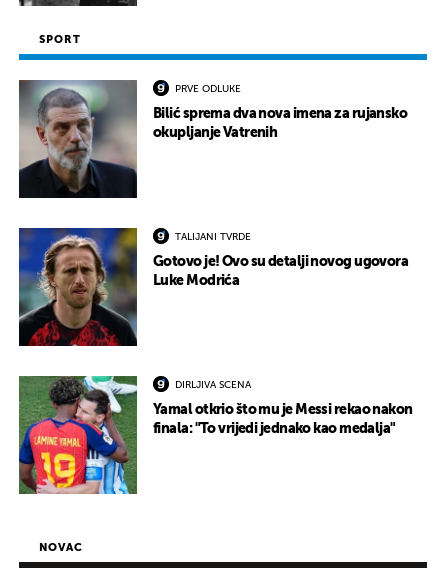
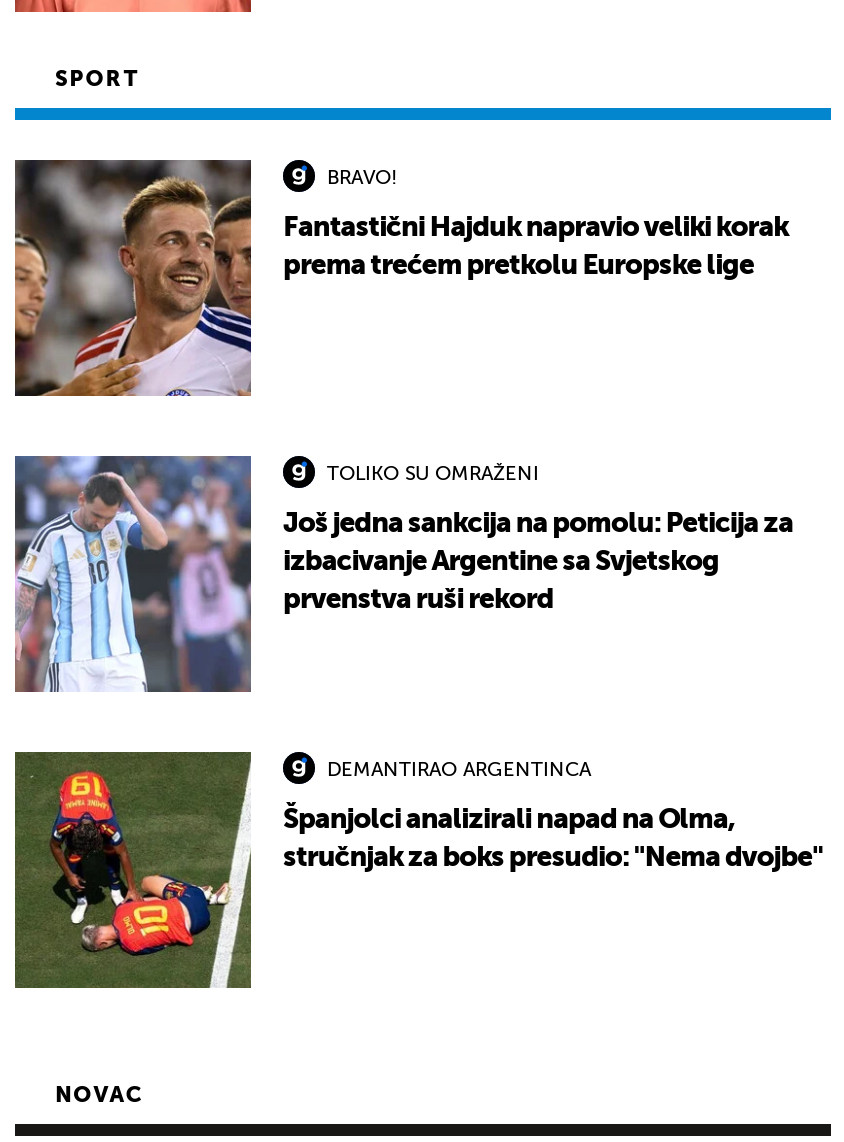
- [image]
- Bilić sprema dva nova imena za rujansko
- okupljanje Vatrenih
+ [image]
+ Fantastični Hajduk napravio veliki korak
+ prema trećem pretkolu Europske lige

- PRVE ODLUKE
+ BRAVO!

- [image]
- Gotovo je! Ovo su detalji novog ugovora
- Luke Modrića
+ [image]
+ Još jedna sankcija na pomolu: Peticija za
+ izbacivanje Argentine sa Svjetskog
+ prvenstva ruši rekord

- TALIJANI TVRDE
+ TOLIKO SU OMRAŽENI

- [image]
- Yamal otkrio što mu je Messi rekao nakon
- finala: "To vrijedi jednako kao medalja"
+ [image]
+ Španjolci analizirali napad na Olma,
+ stručnjak za boks presudio: "Nema dvojbe"

- DIRLJIVA SCENA
+ DEMANTIRAO ARGENTINCA
